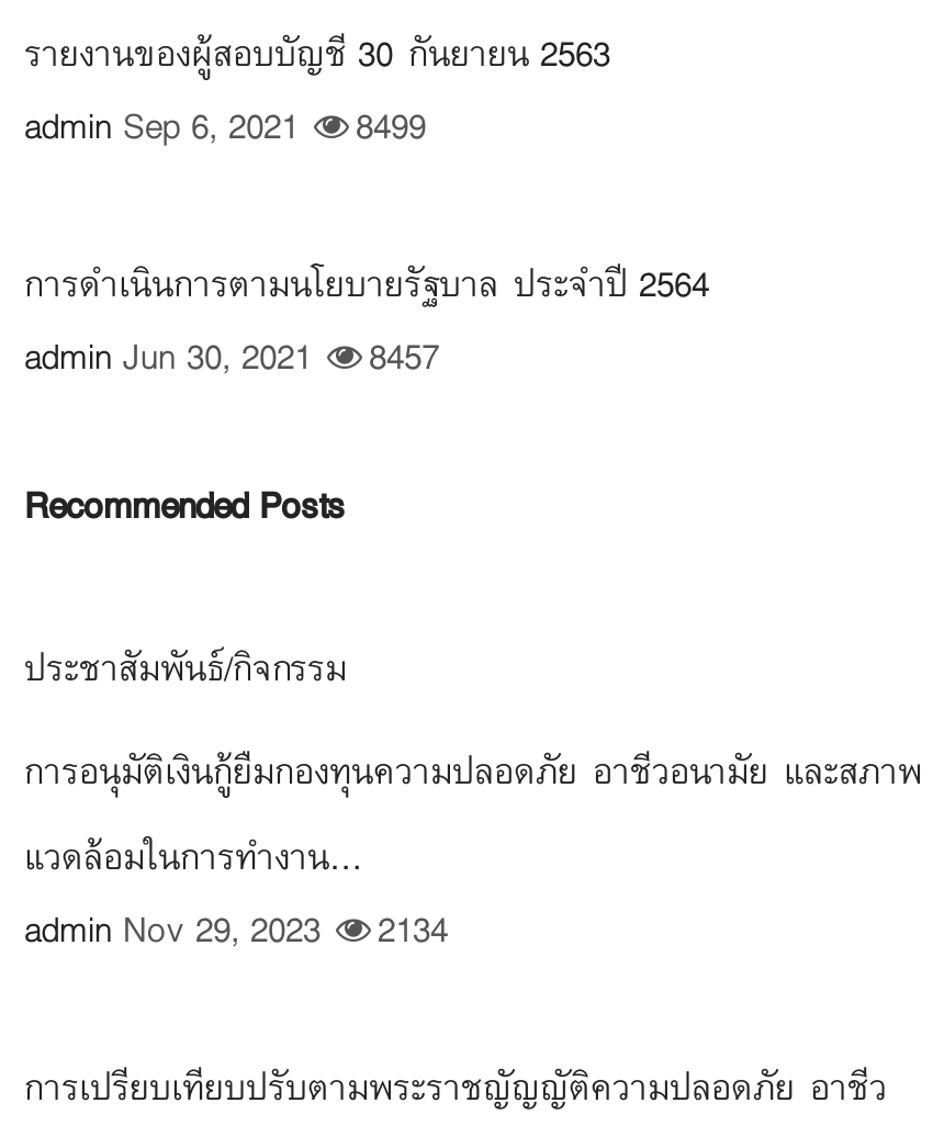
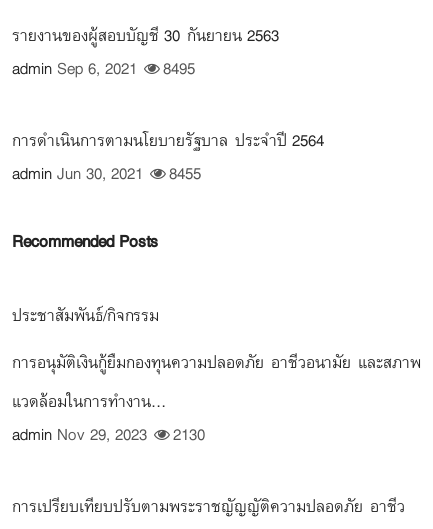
- admin Sep 6, 2021 8499
+ admin Sep 6, 2021 8495

- admin Jun 30, 2021 8457
+ admin Jun 30, 2021 8455

- admin Nov 29, 2023 2134
+ admin Nov 29, 2023 2130
